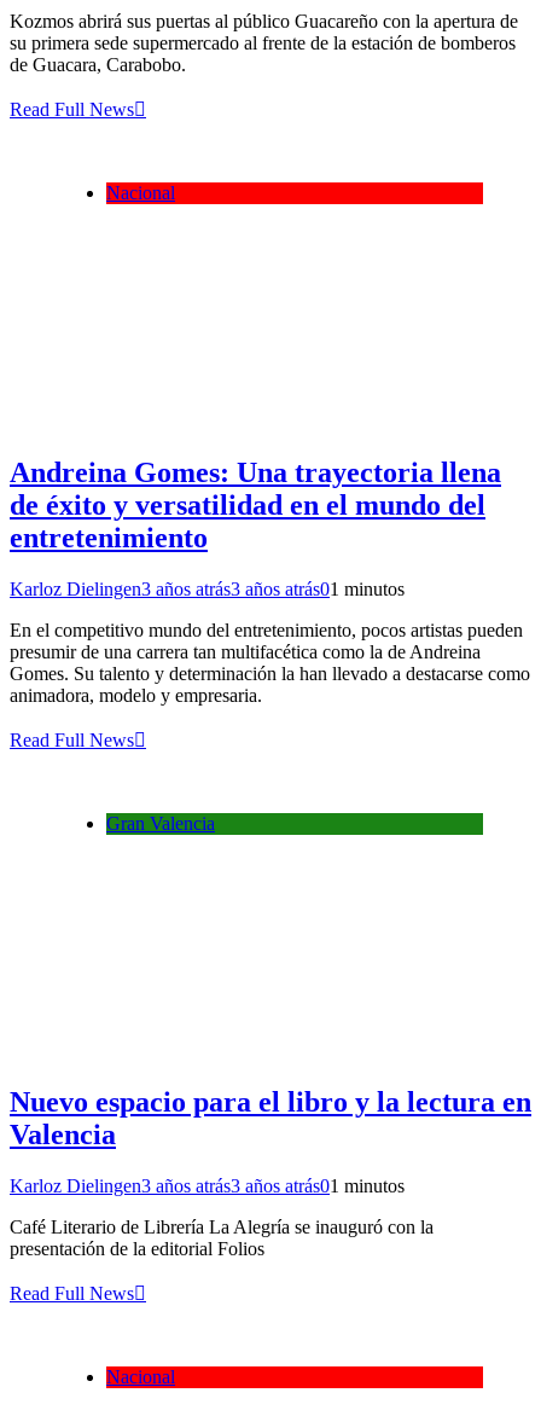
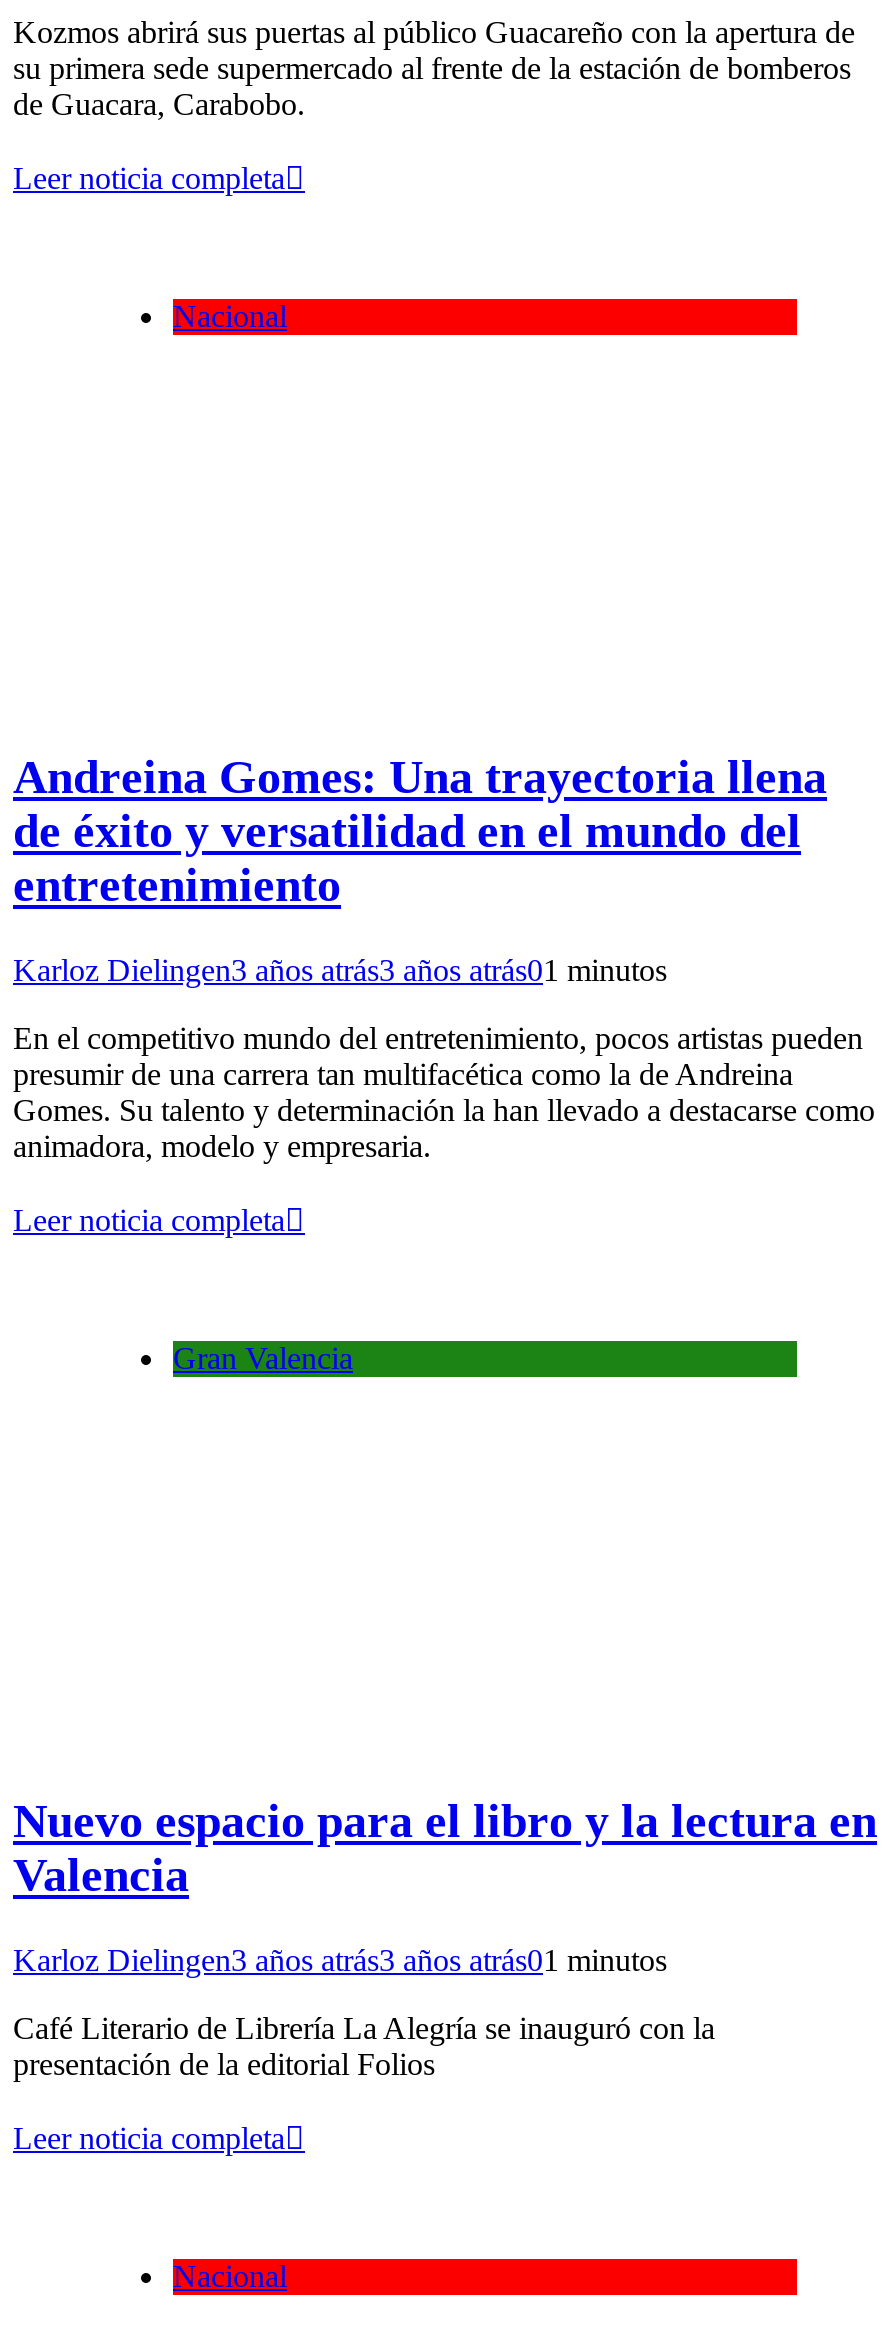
- Read Full News
+ Leer noticia completa

- Read Full News
+ Leer noticia completa

- Read Full News
+ Leer noticia completa
